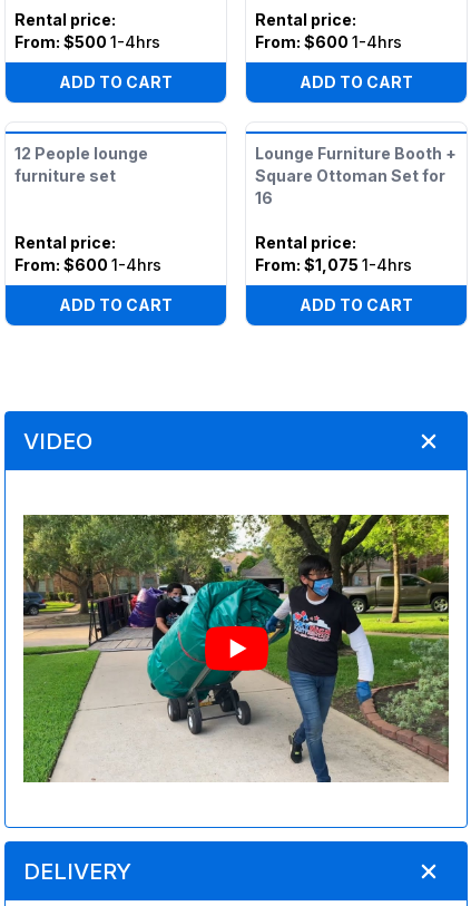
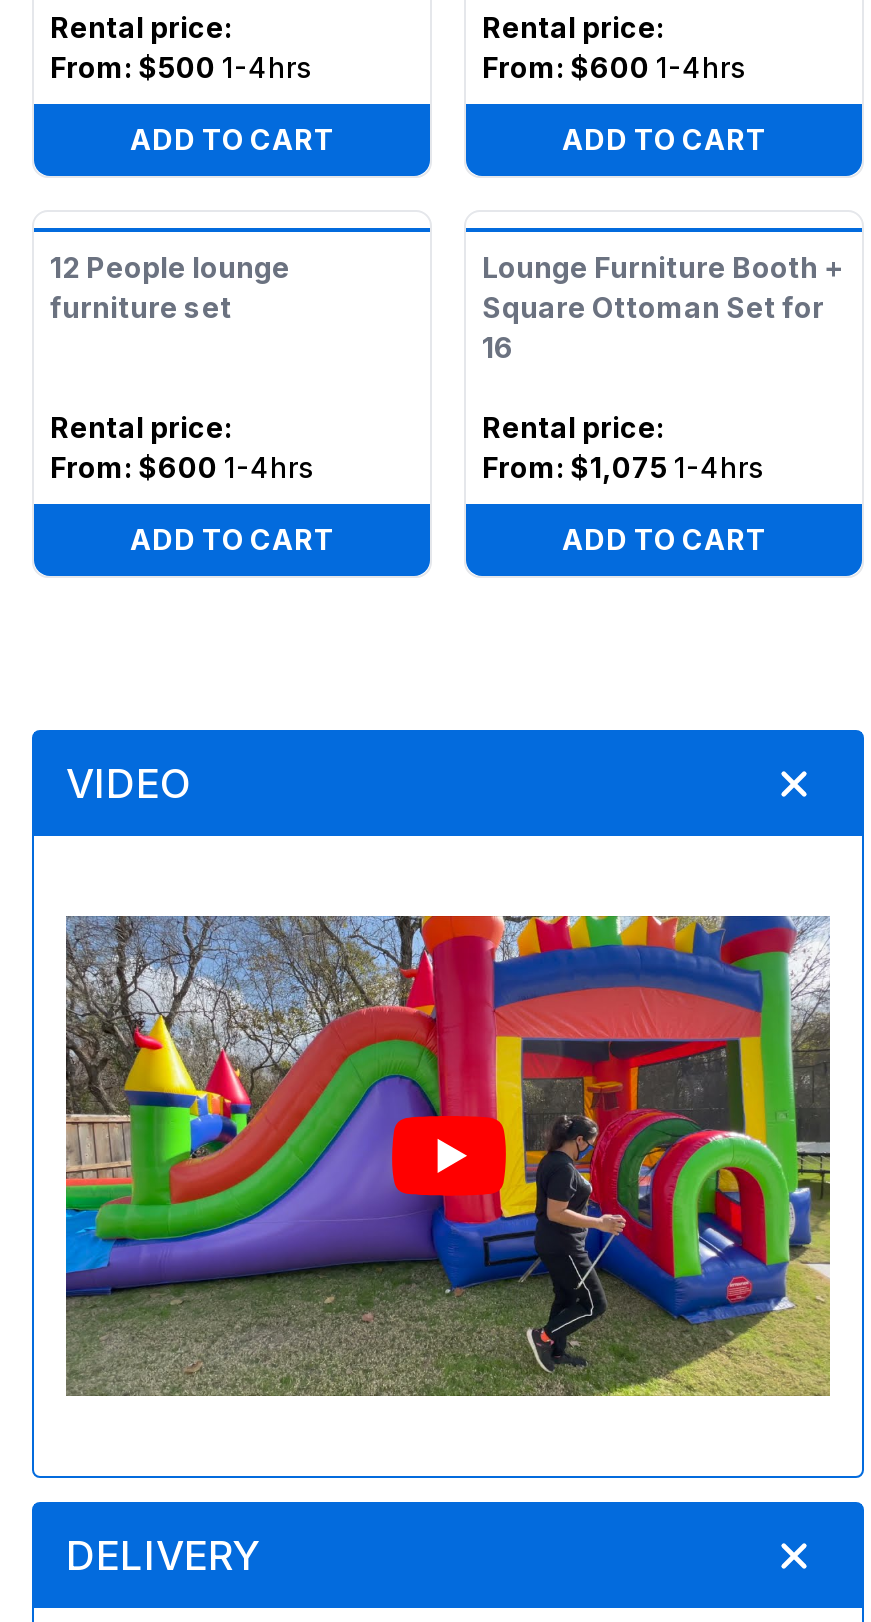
- [image]
+ [image]
